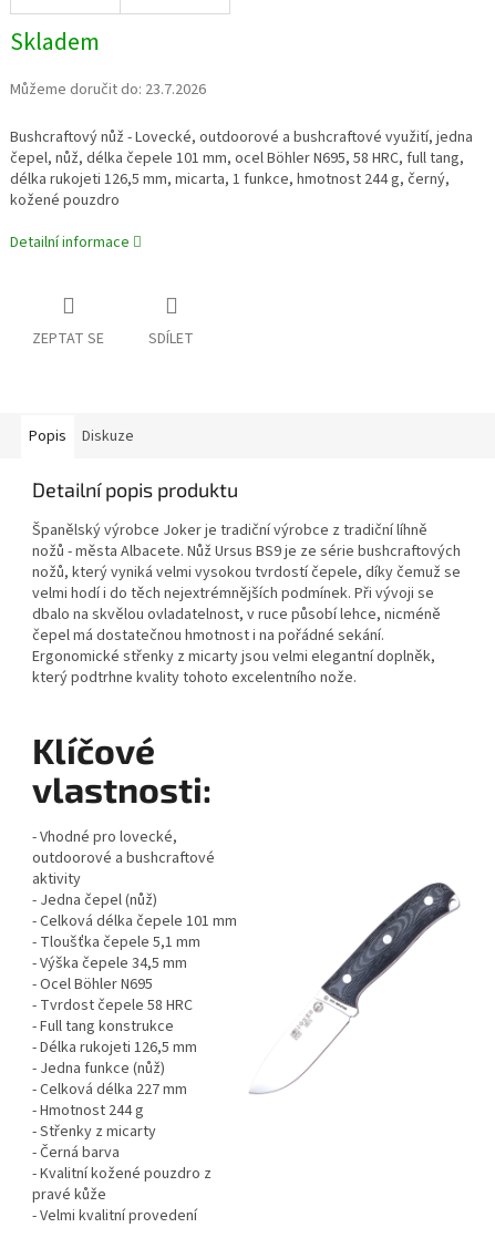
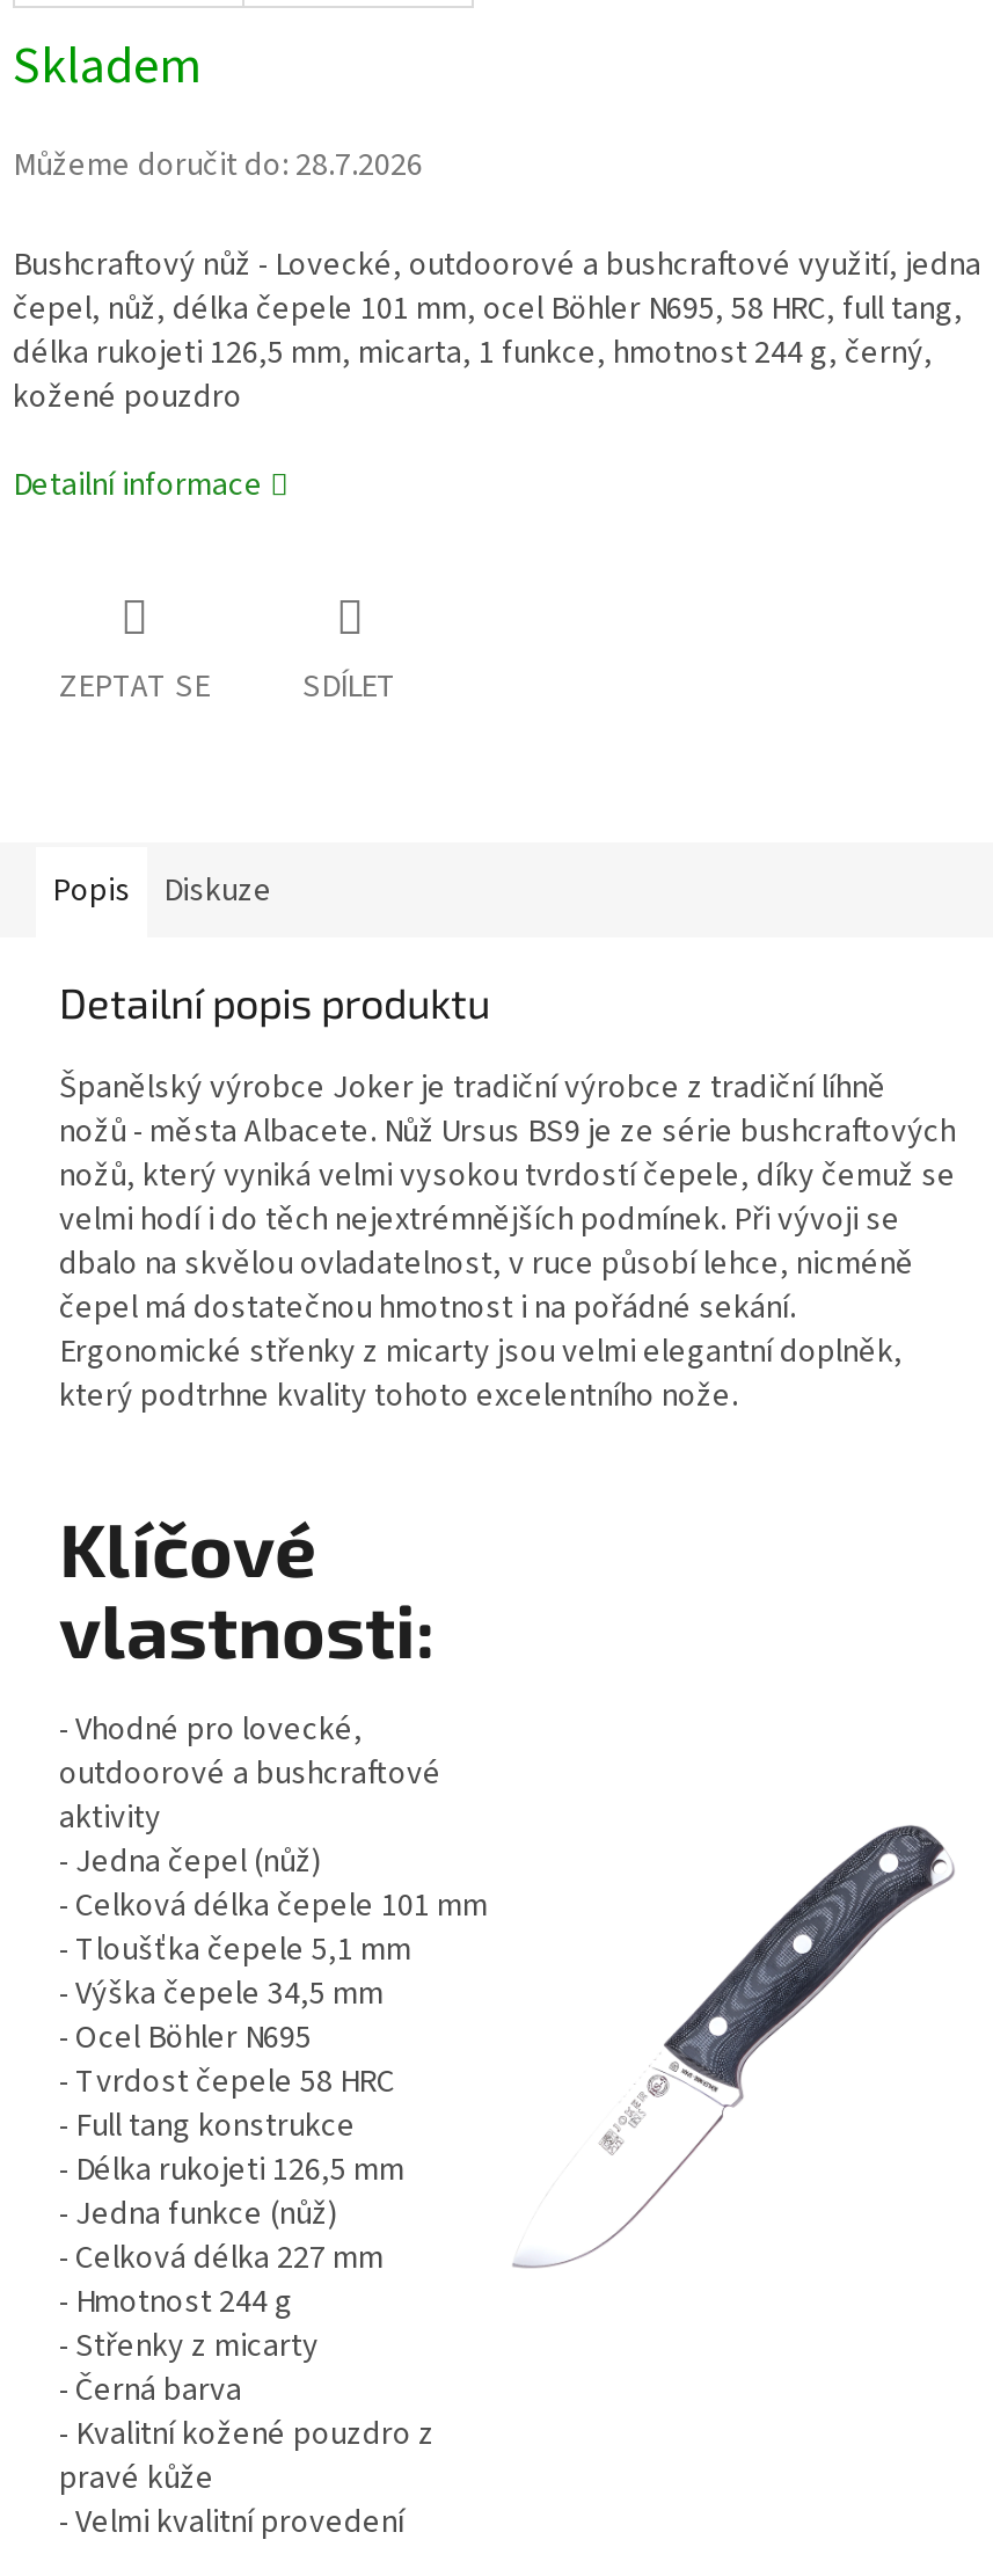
- Můžeme doručit do: 23.7.2026
+ Můžeme doručit do: 28.7.2026
